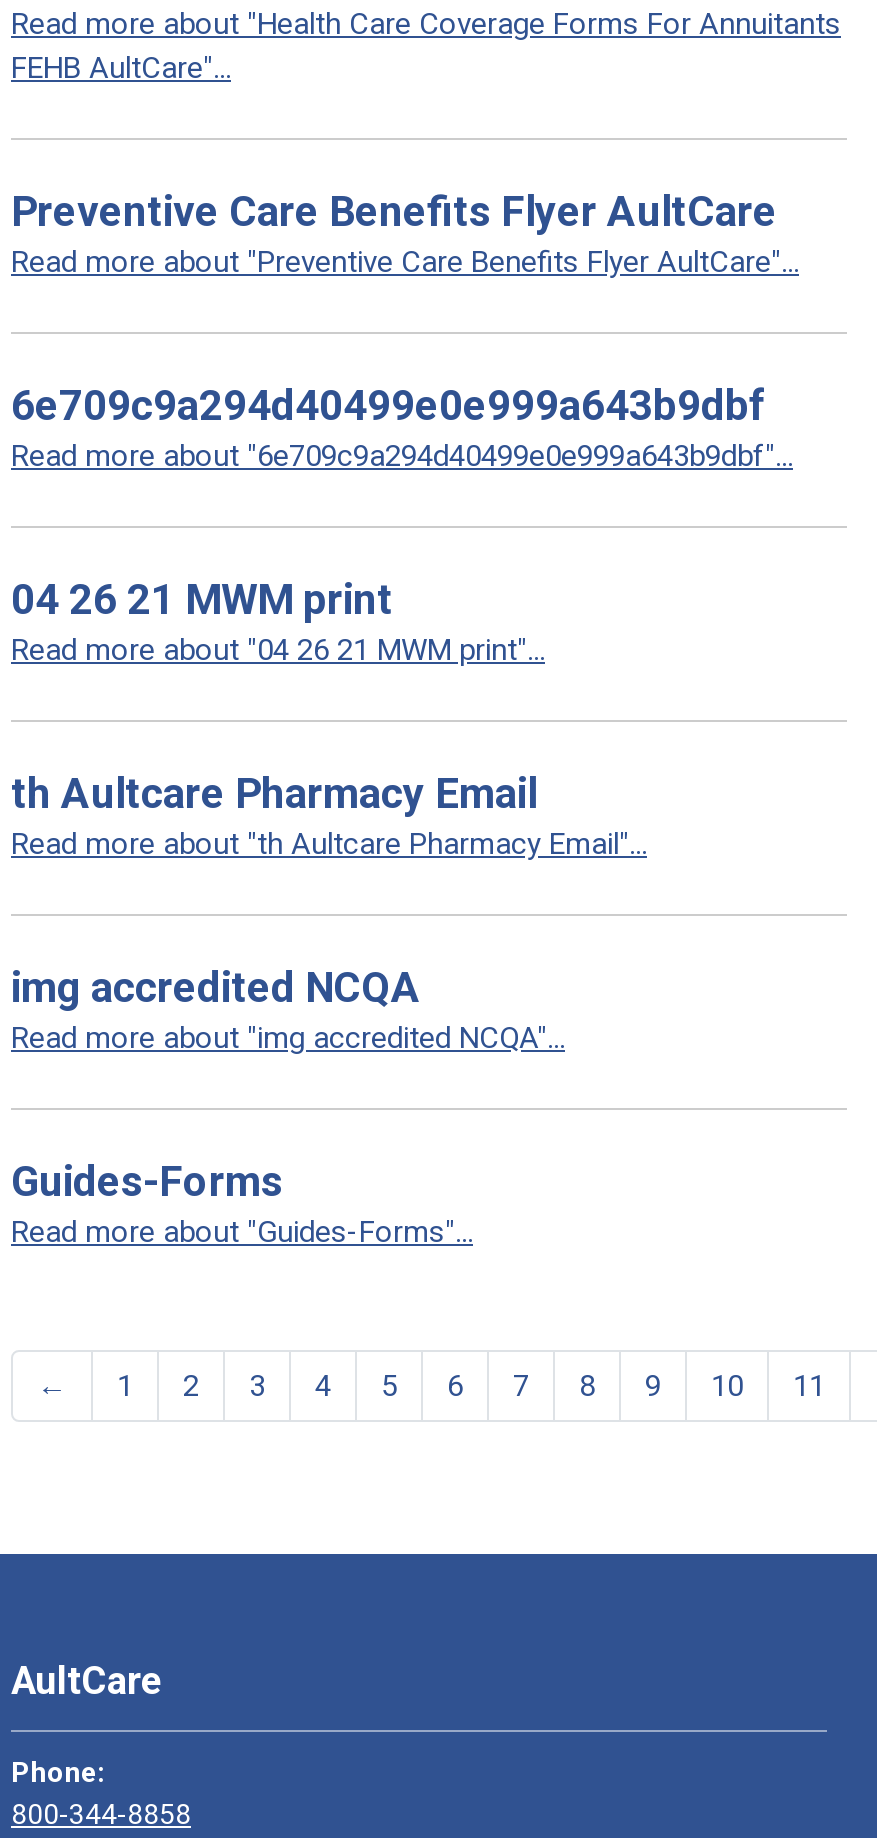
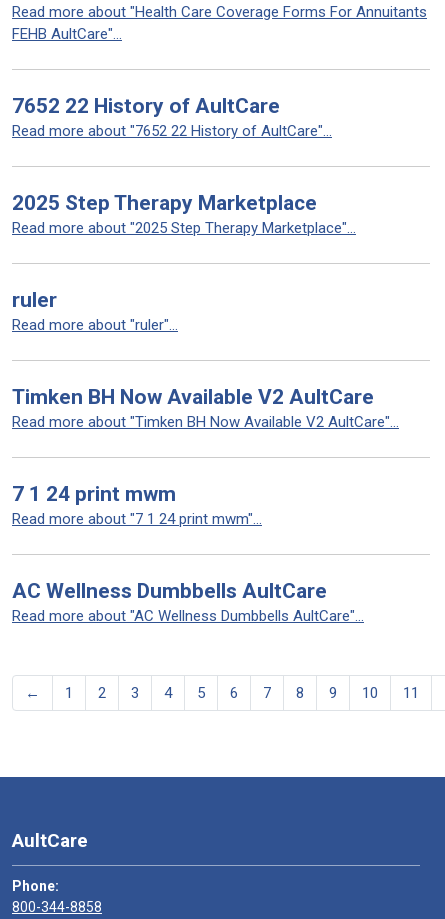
- Preventive Care Benefits Flyer AultCare
- Read more about "Preventive Care Benefits Flyer AultCare"...
+ 7652 22 History of AultCare
+ Read more about "7652 22 History of AultCare"...

- 6e709c9a294d40499e0e999a643b9dbf
- Read more about "6e709c9a294d40499e0e999a643b9dbf"...
+ 2025 Step Therapy Marketplace
+ Read more about "2025 Step Therapy Marketplace"...

- 04 26 21 MWM print
- Read more about "04 26 21 MWM print"...
+ ruler
+ Read more about "ruler"...

- th Aultcare Pharmacy Email
- Read more about "th Aultcare Pharmacy Email"...
+ Timken BH Now Available V2 AultCare
+ Read more about "Timken BH Now Available V2 AultCare"...

- img accredited NCQA
- Read more about "img accredited NCQA"...
+ 7 1 24 print mwm
+ Read more about "7 1 24 print mwm"...

- Guides-Forms
- Read more about "Guides-Forms"...
+ AC Wellness Dumbbells AultCare
+ Read more about "AC Wellness Dumbbells AultCare"...
